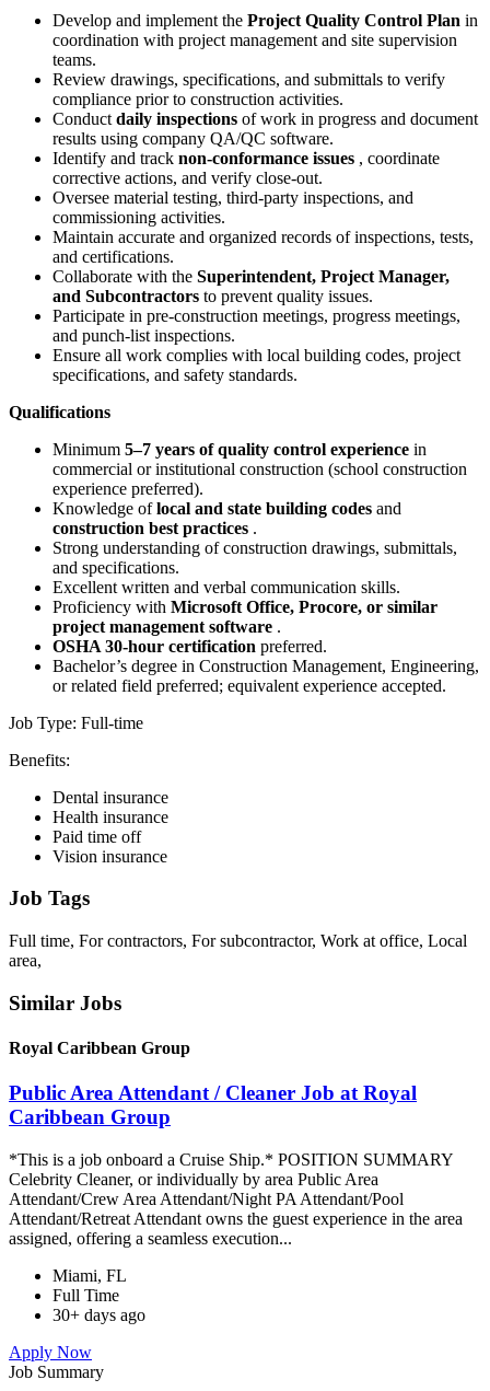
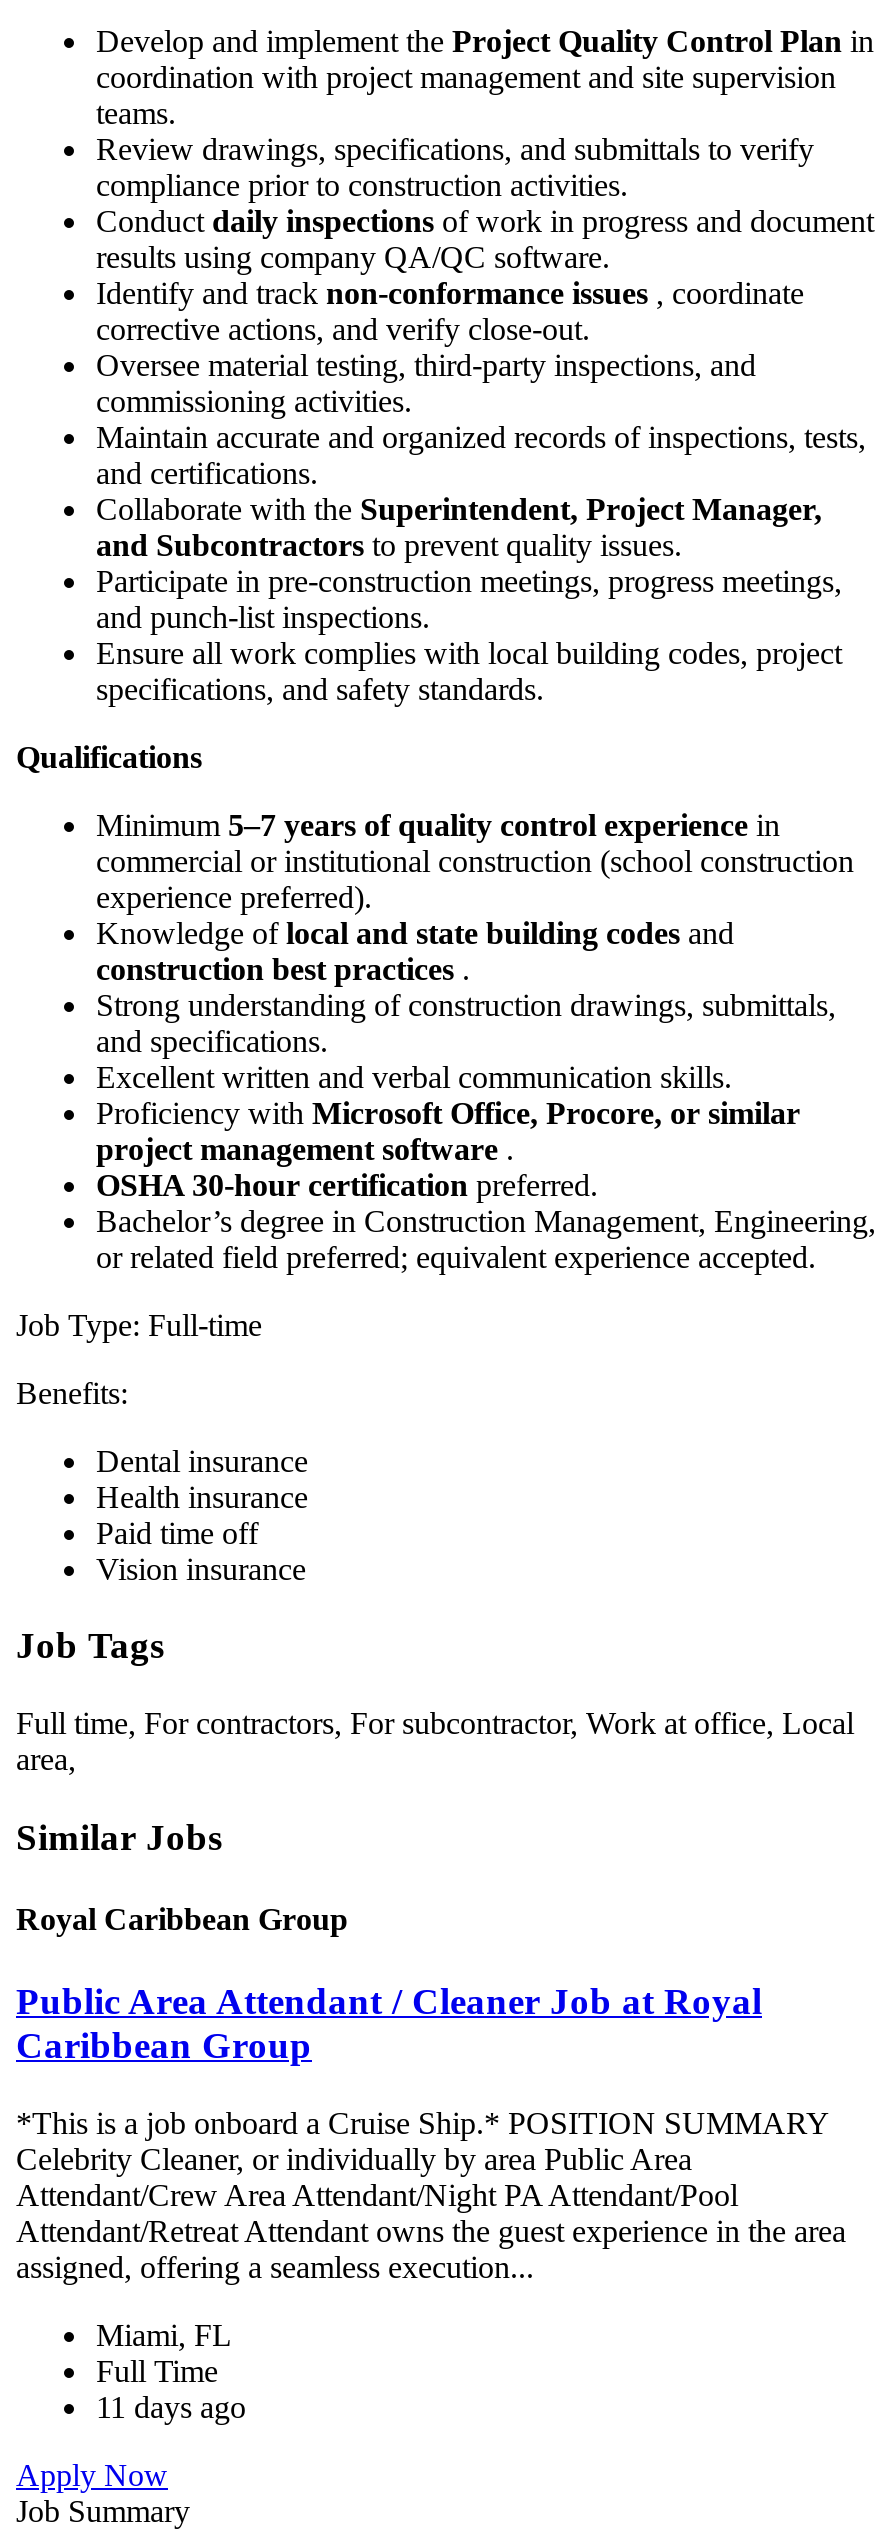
- 30+ days ago
+ 11 days ago
